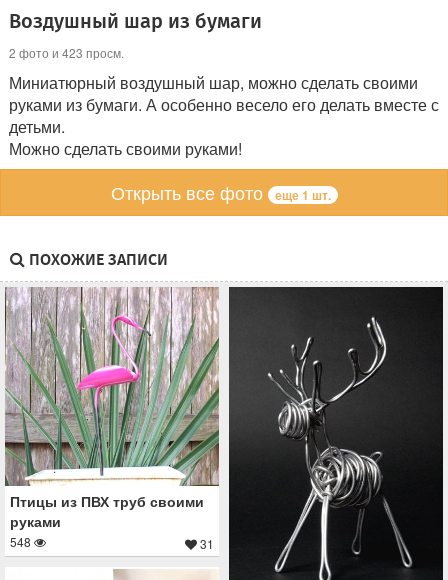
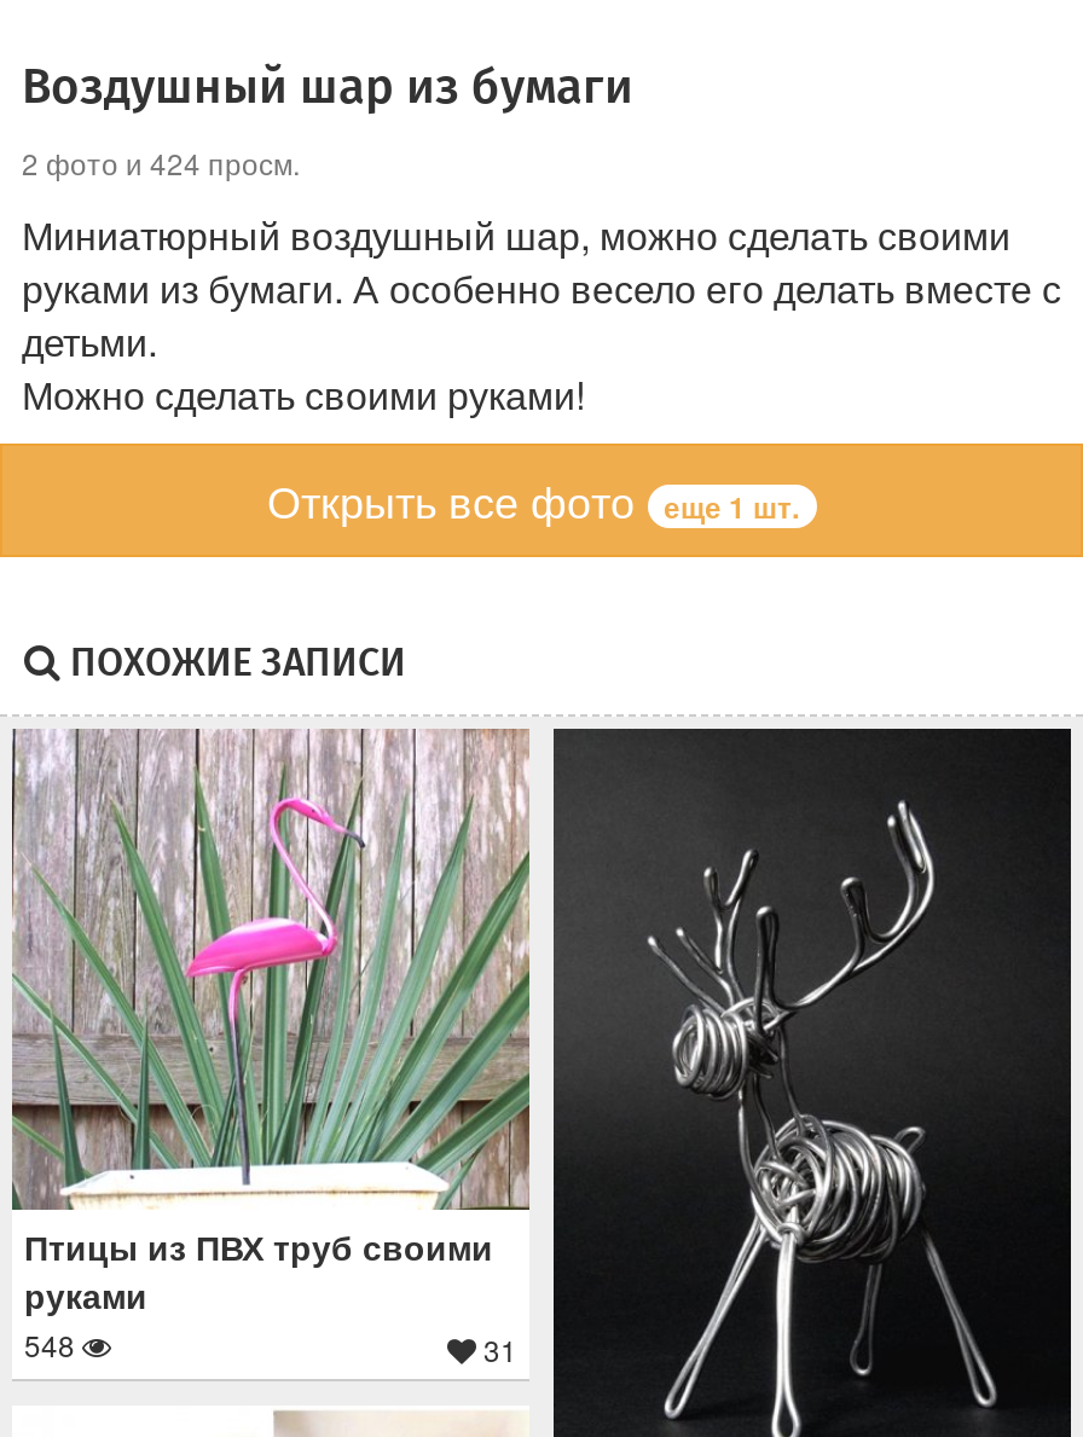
- 2 фото и 423 просм.
+ 2 фото и 424 просм.
